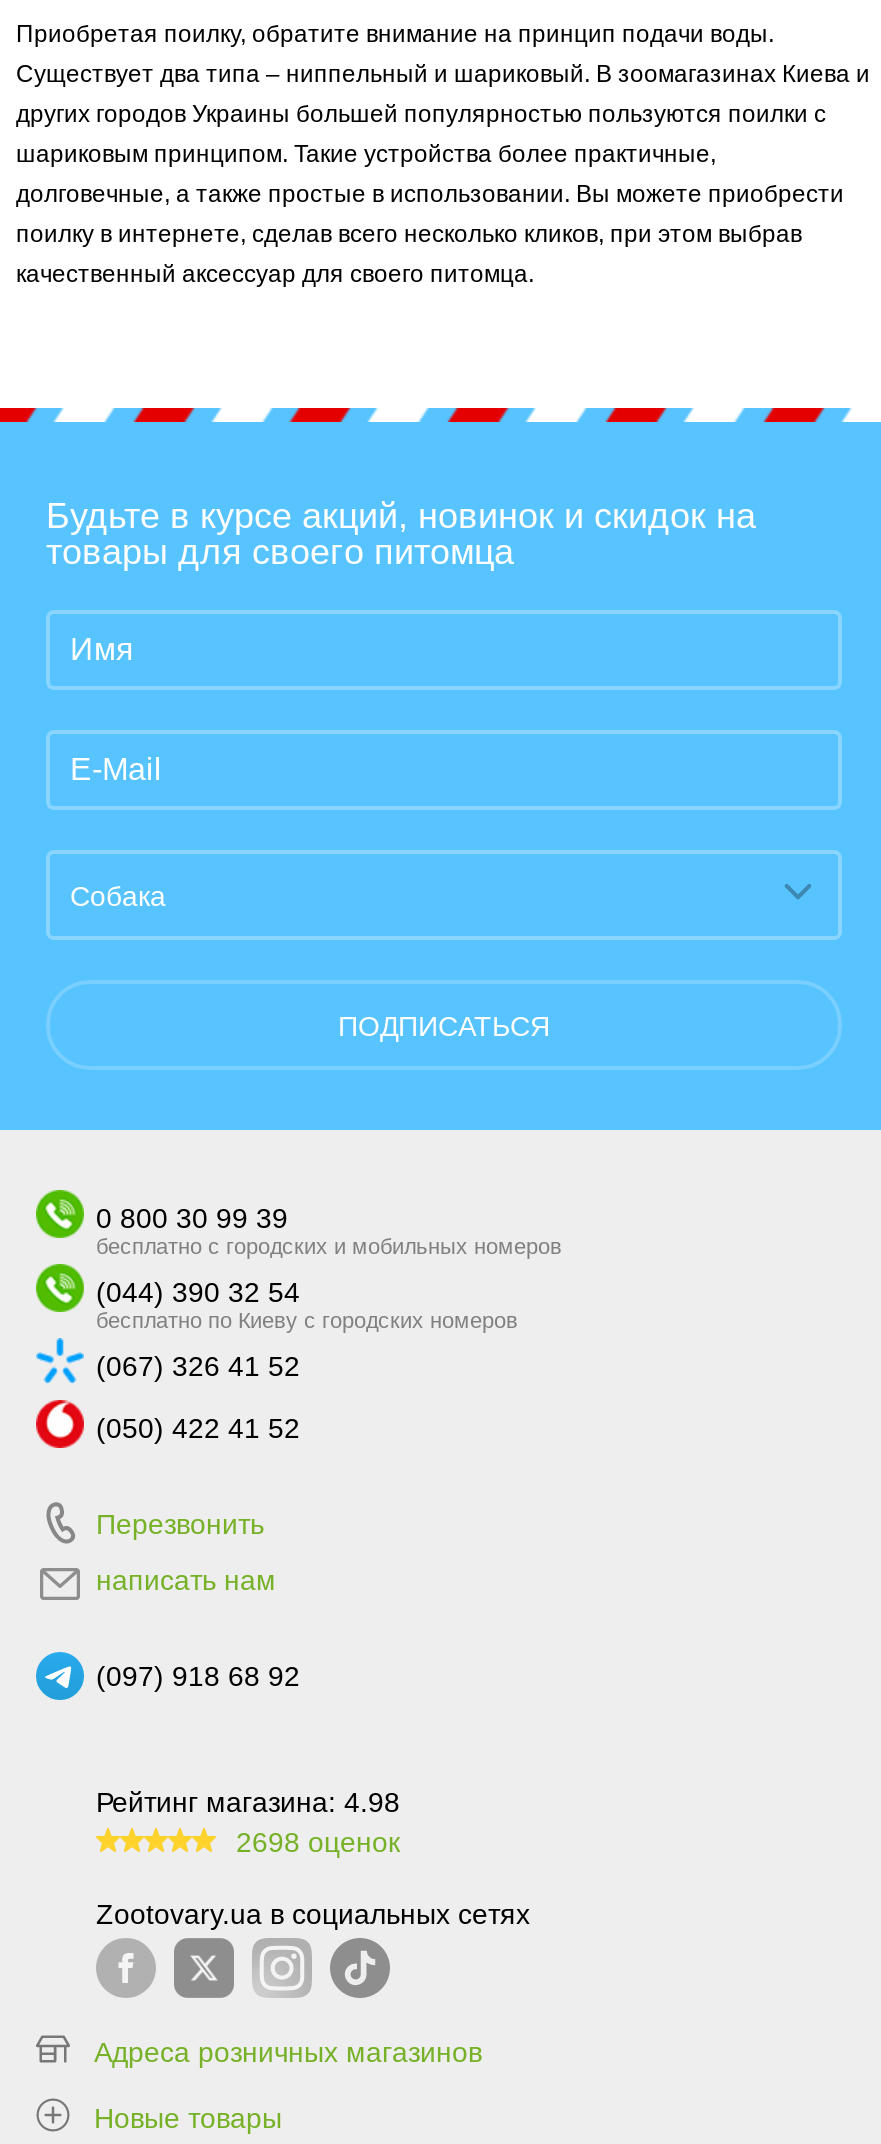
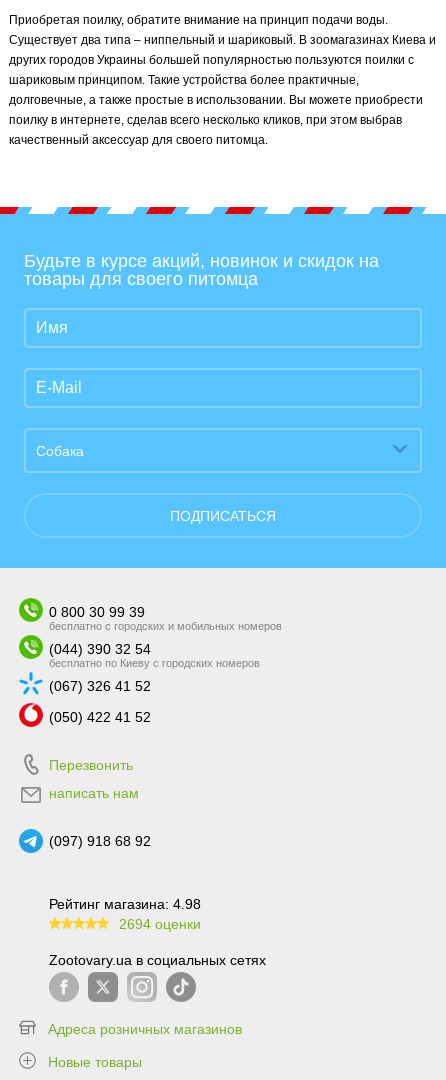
- 2698 оценок
+ 2694 оценки
